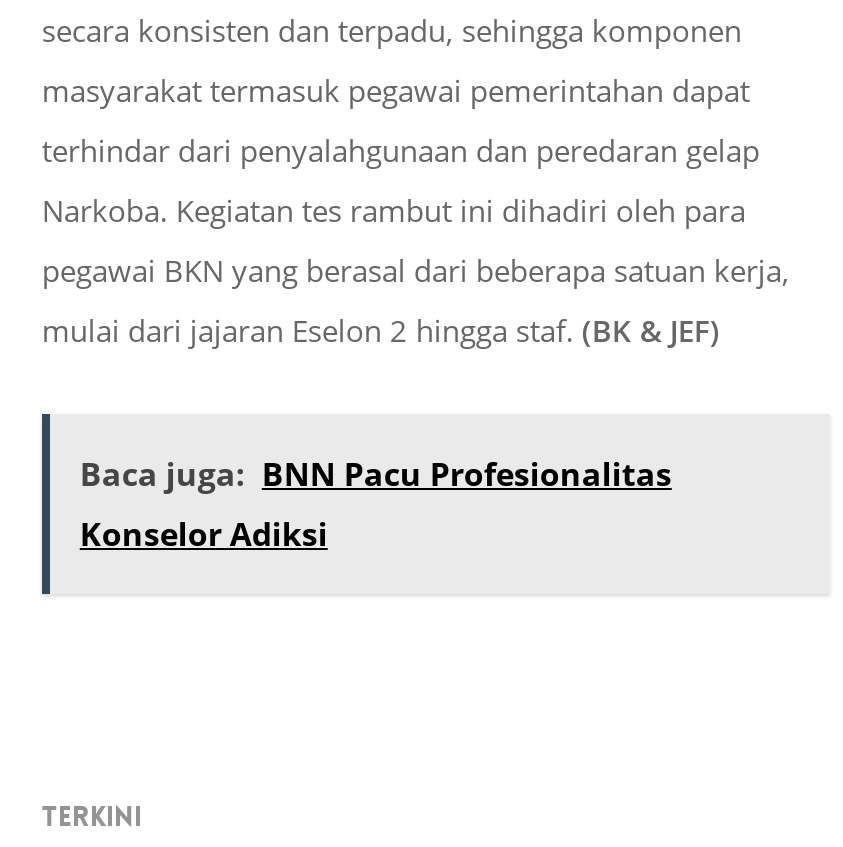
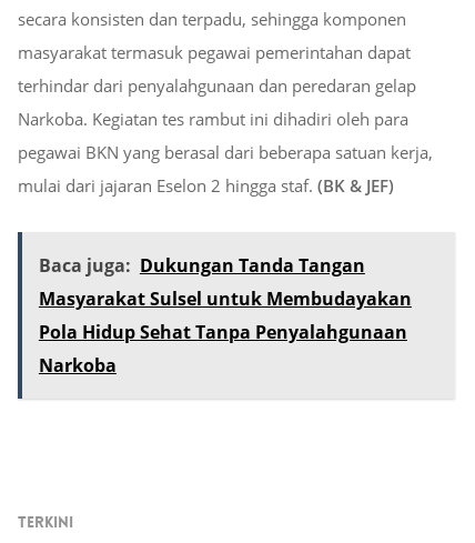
- Baca juga: BNN Pacu Profesionalitas
- Konselor Adiksi
+ Baca juga: Dukungan Tanda Tangan
+ Masyarakat Sulsel untuk Membudayakan
+ Pola Hidup Sehat Tanpa Penyalahgunaan
+ Narkoba
